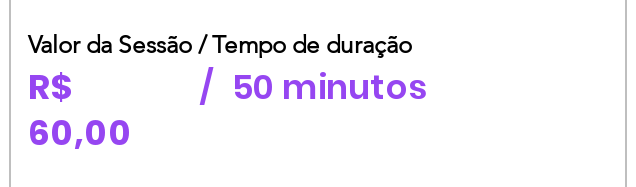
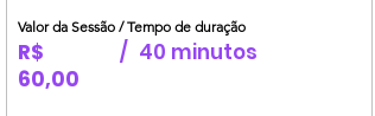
- / 50 minutos
+ / 40 minutos
